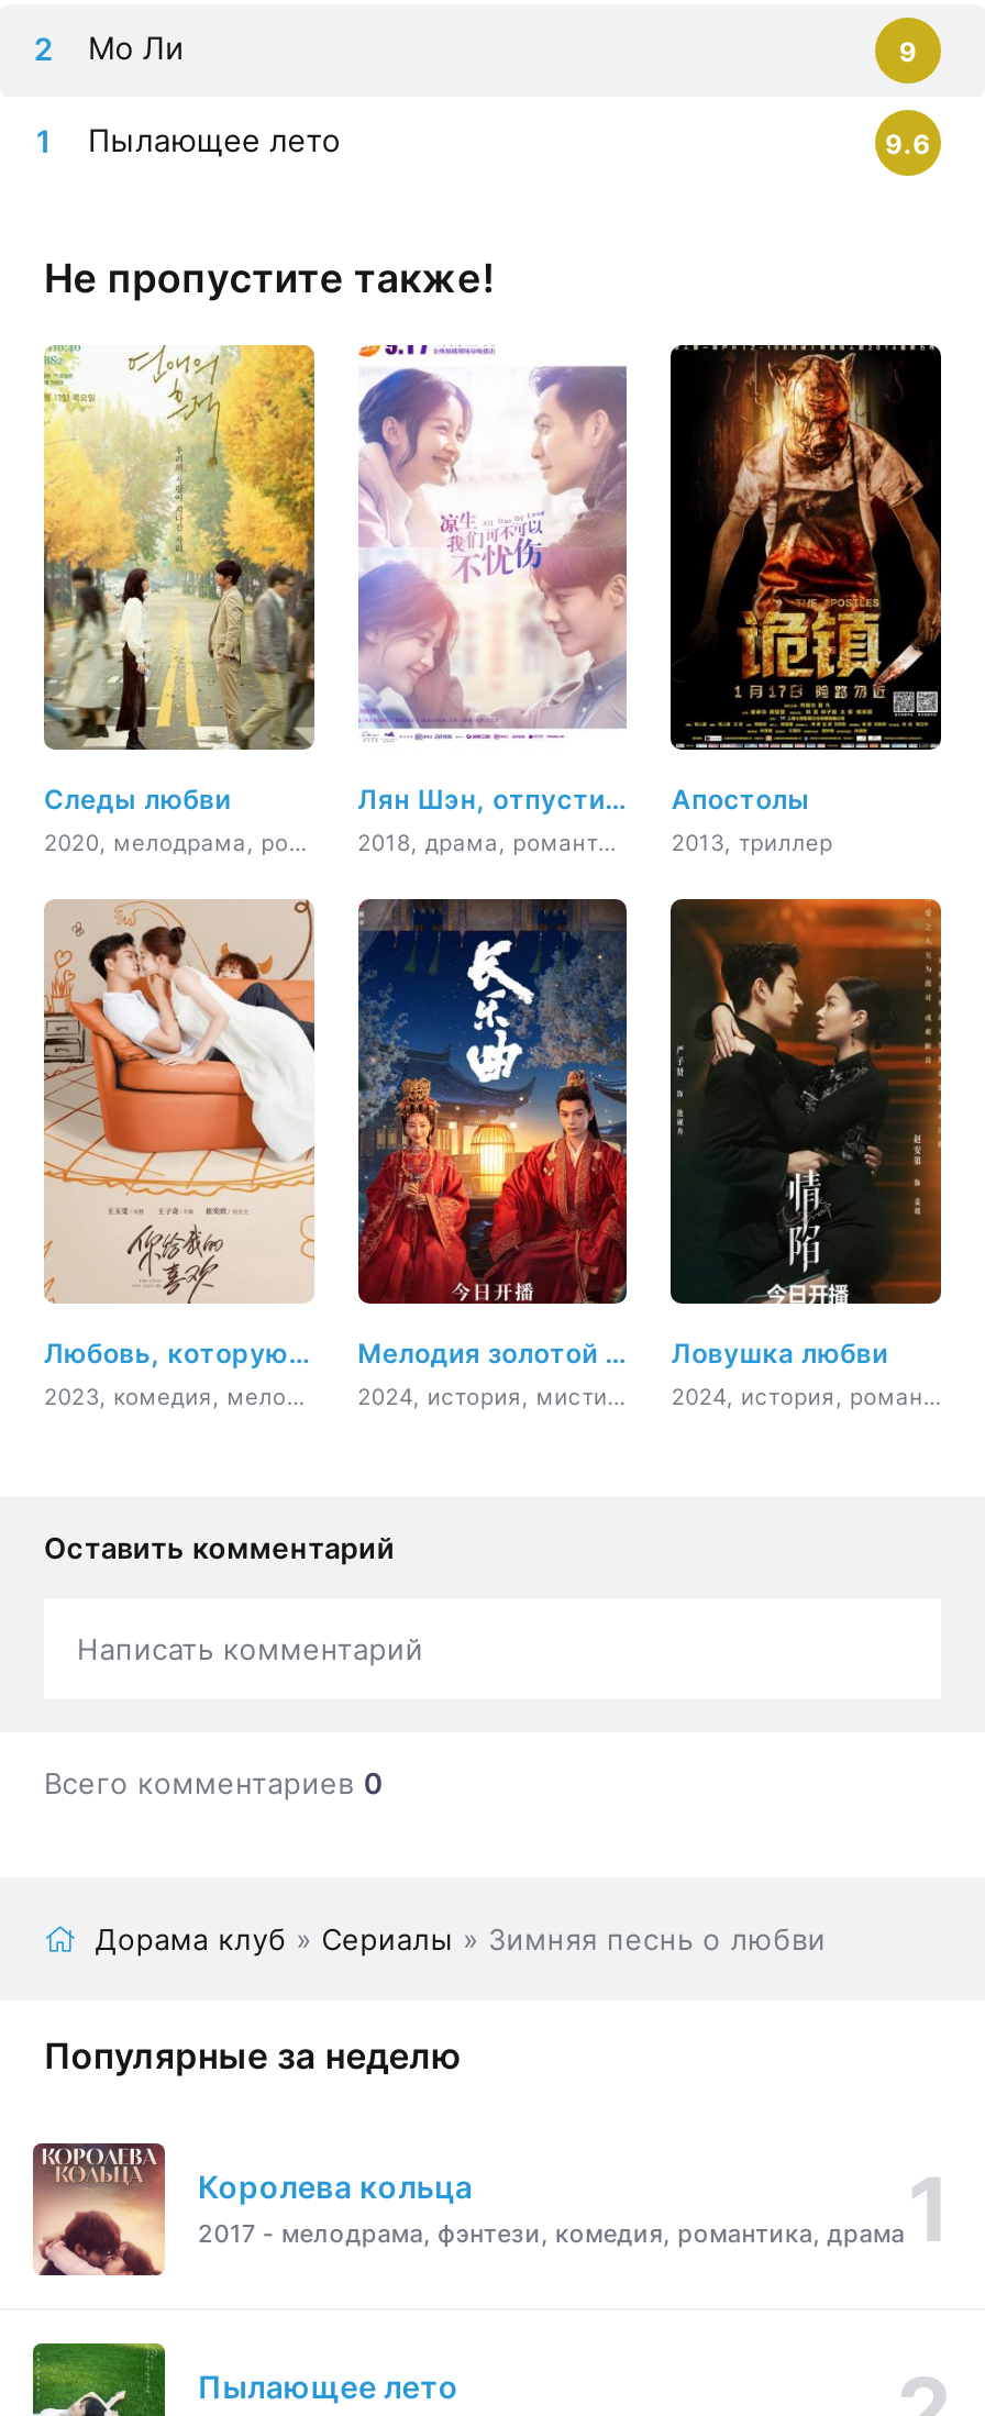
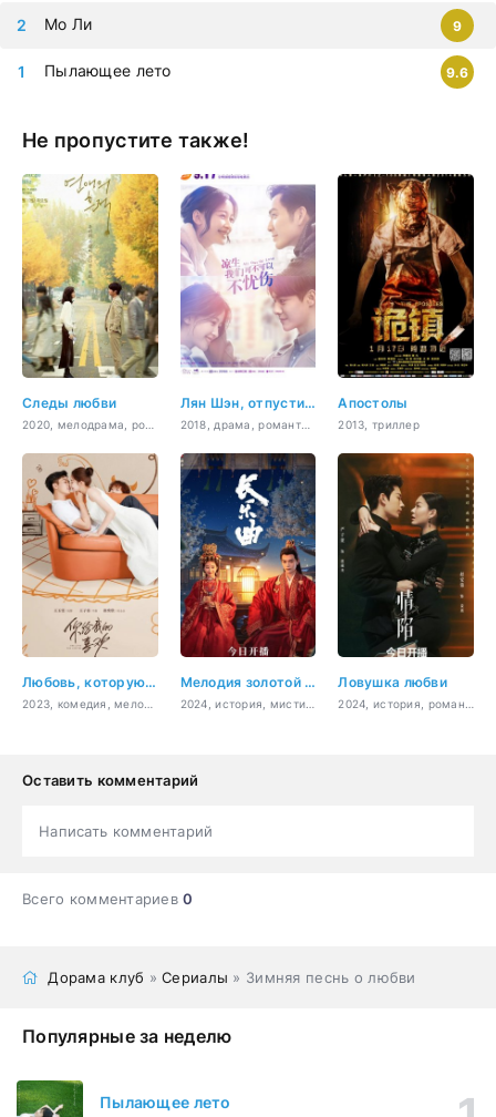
- [image]
- Королева кольца
- 2017 - мелодрама, фэнтези, комедия, романтика, драма
